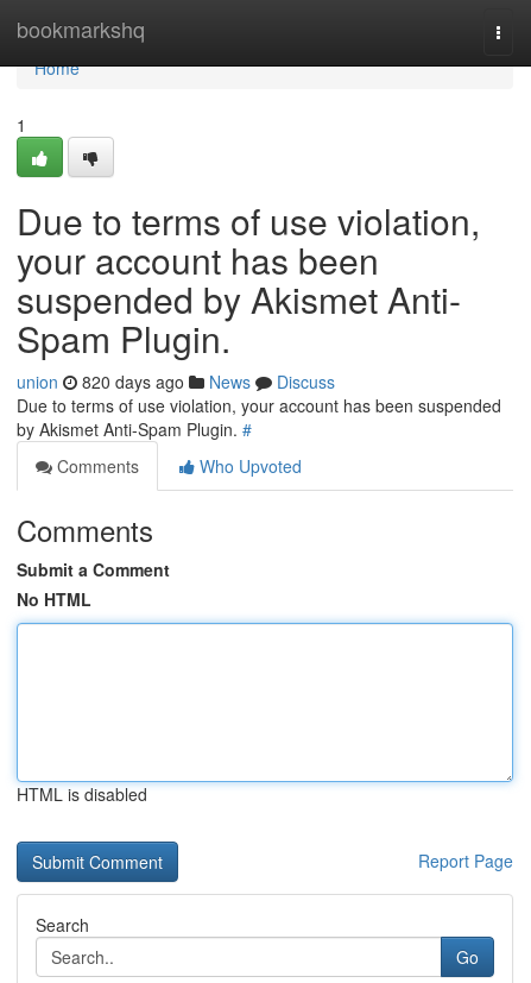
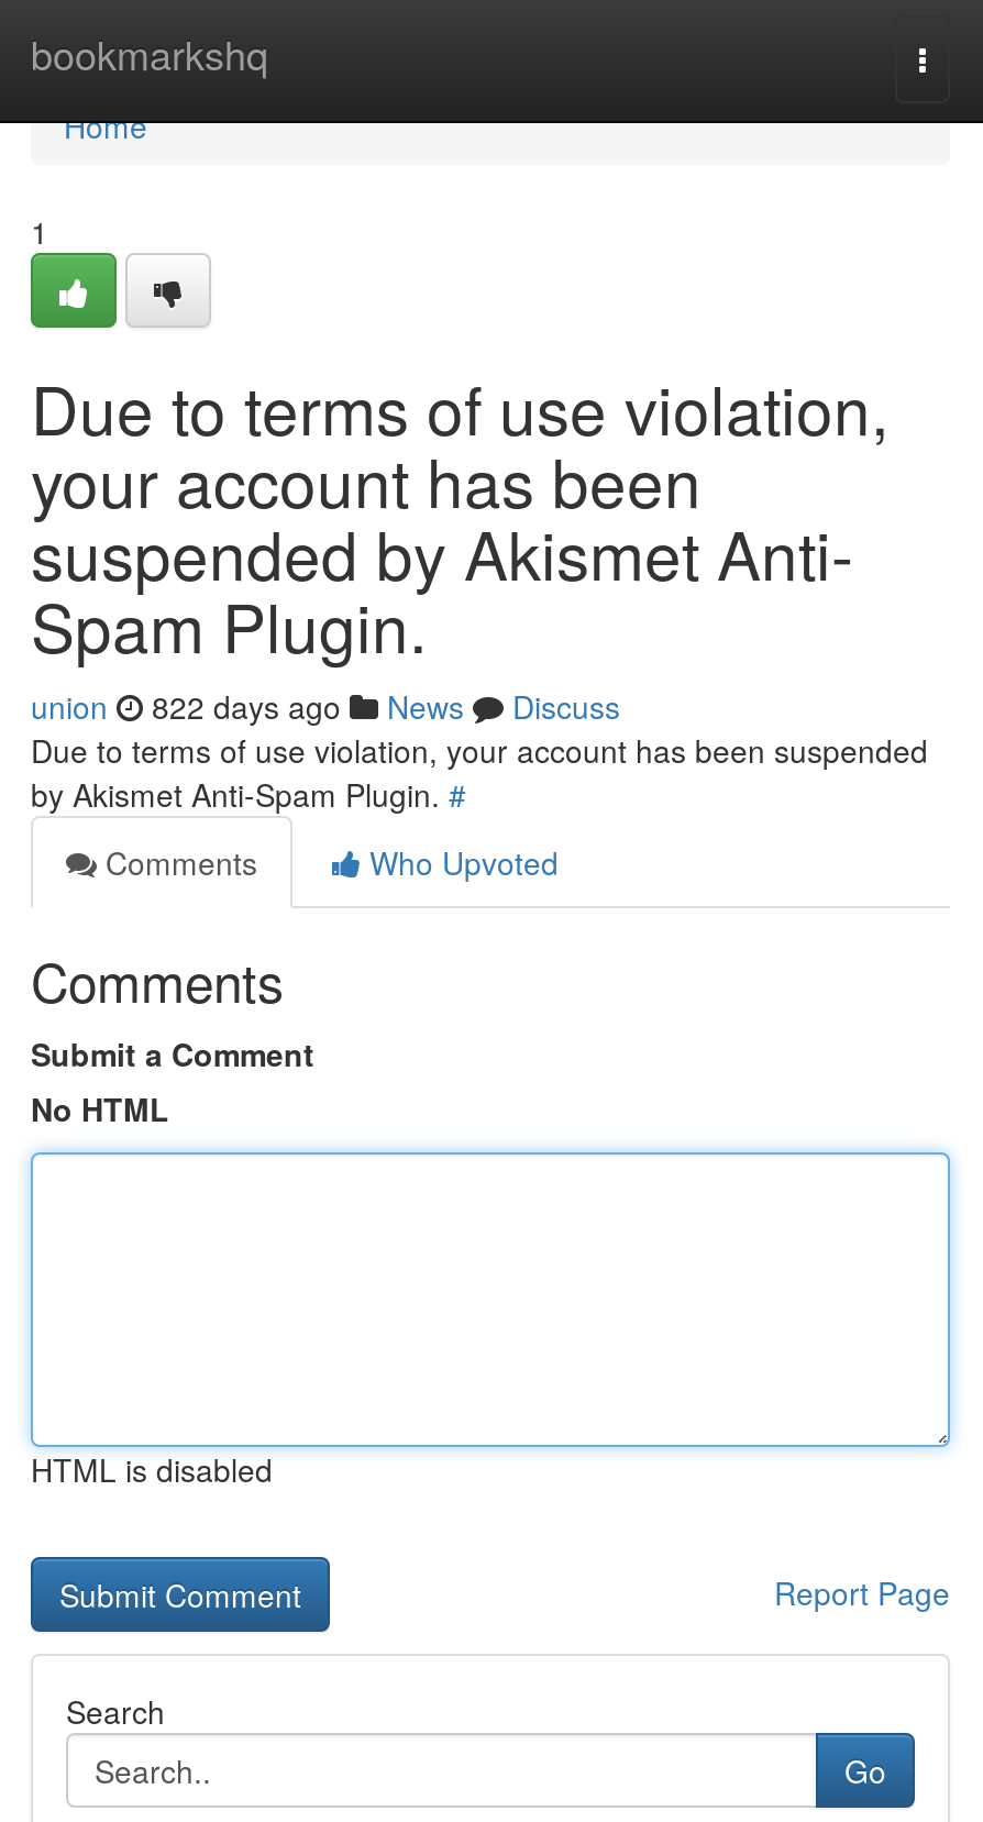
- union 820 days ago News Discuss
+ union 822 days ago News Discuss
